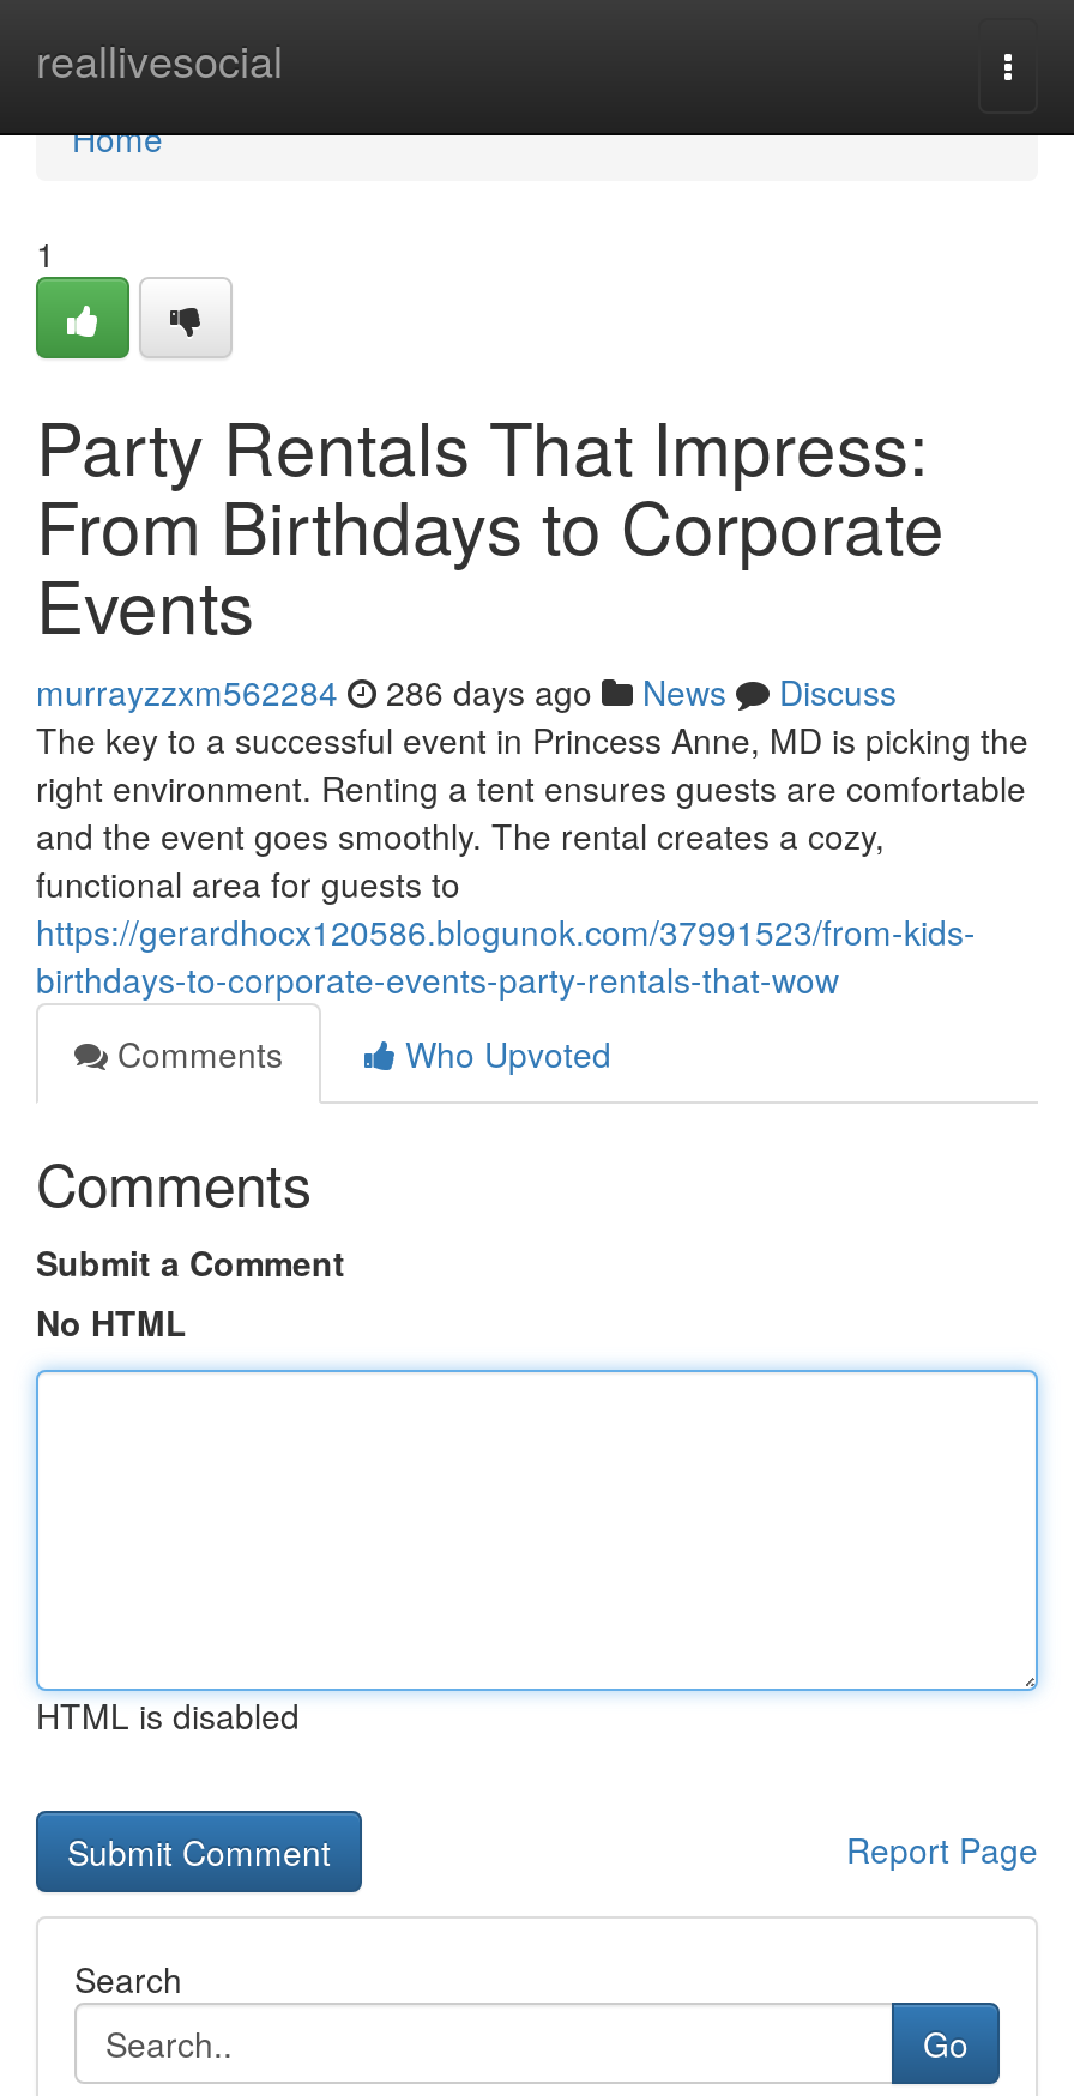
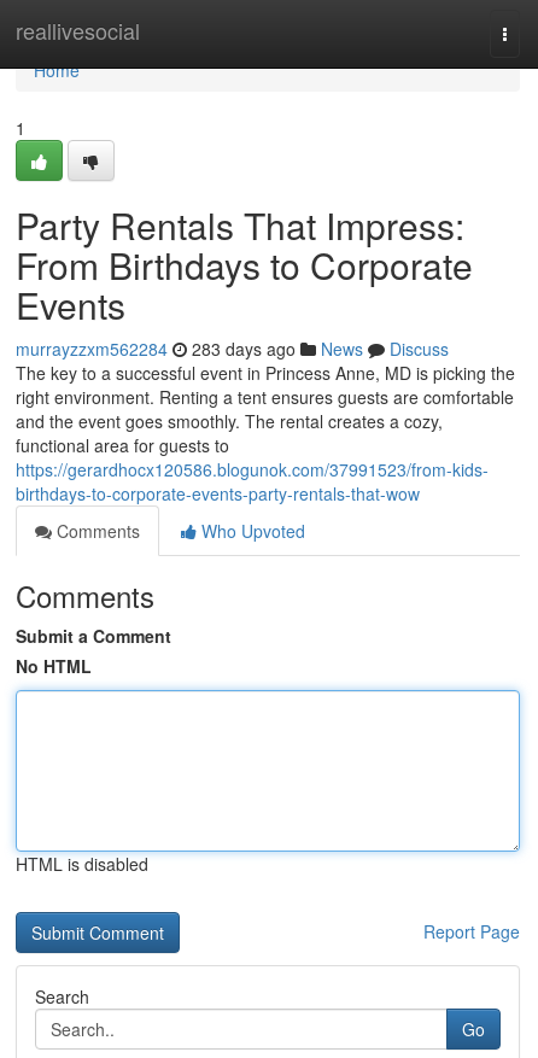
- murrayzzxm562284 286 days ago News Discuss
+ murrayzzxm562284 283 days ago News Discuss
